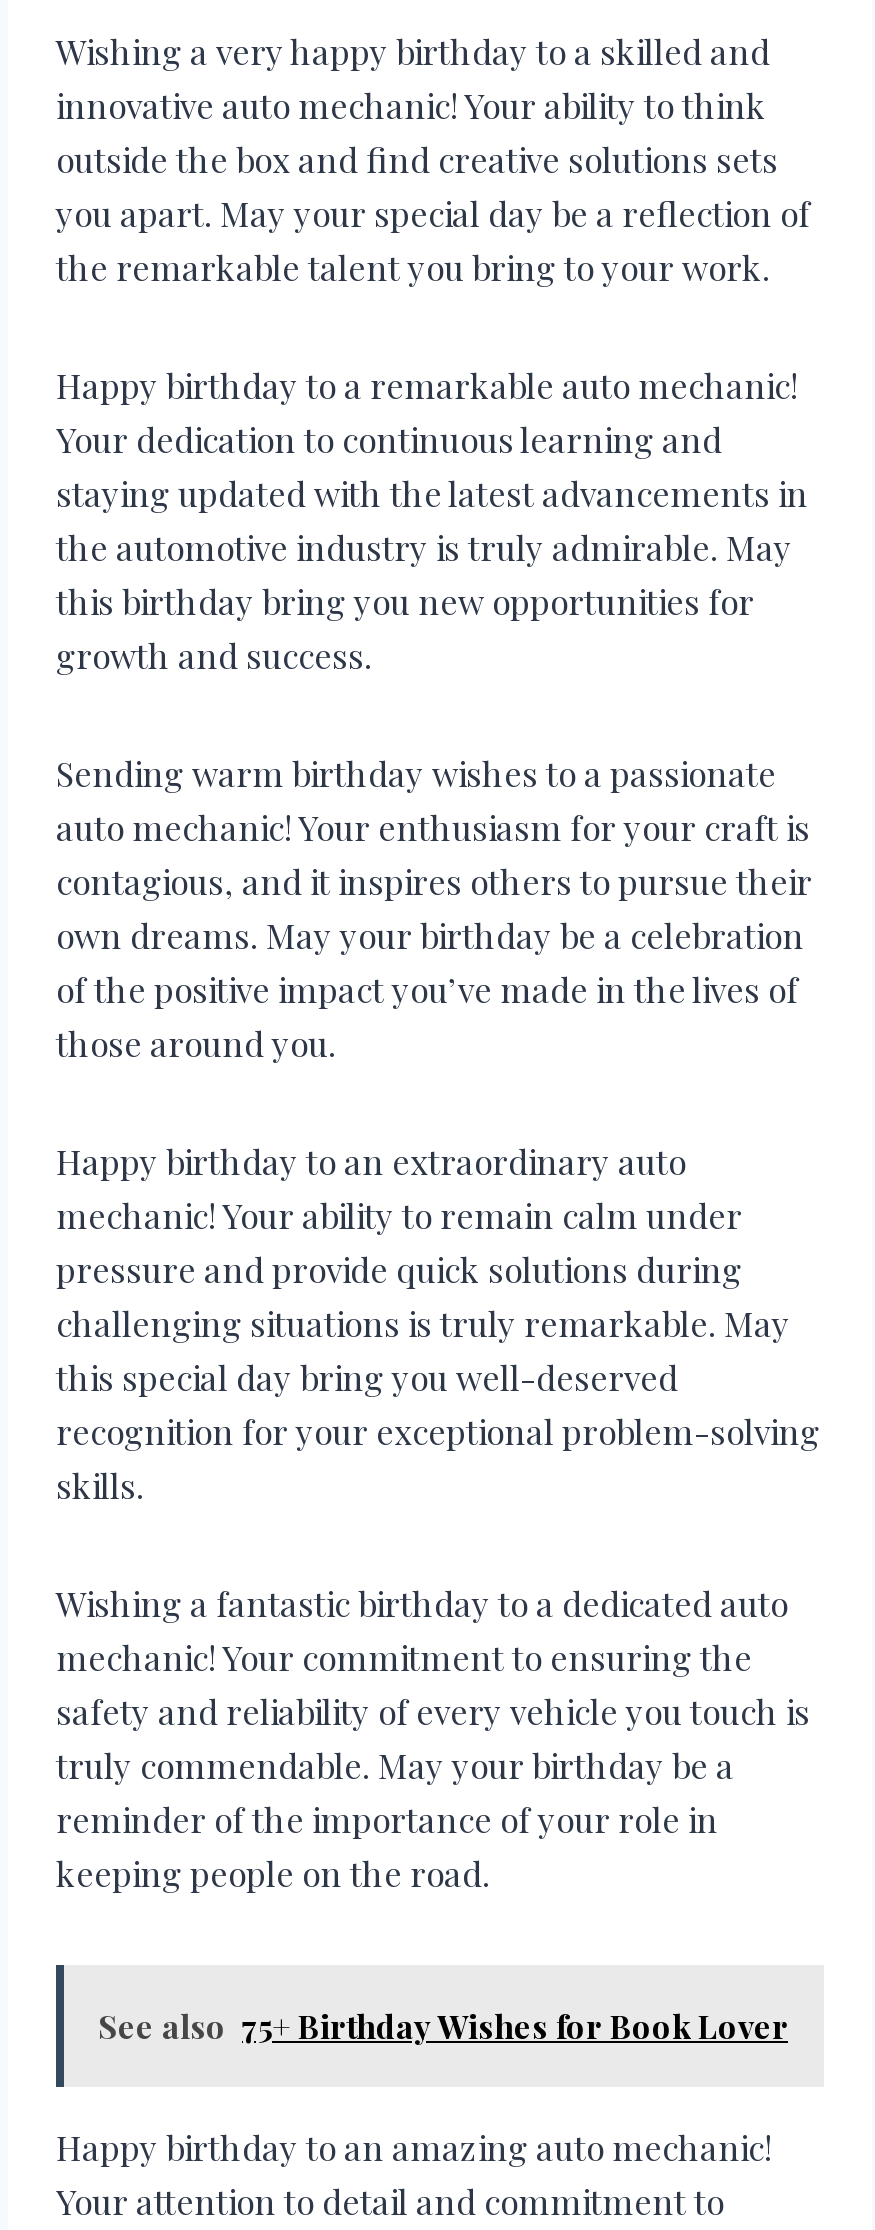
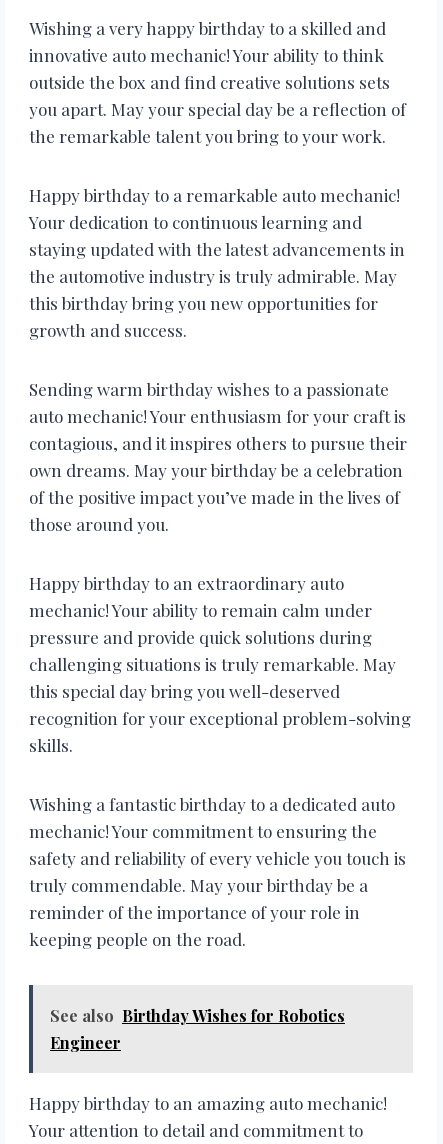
- See also 75+ Birthday Wishes for Book Lover
+ See also Birthday Wishes for Robotics
+ Engineer
